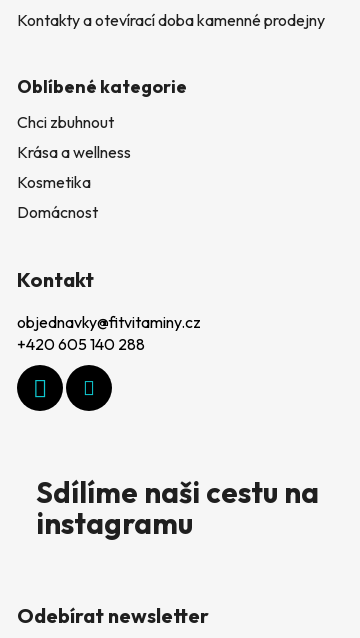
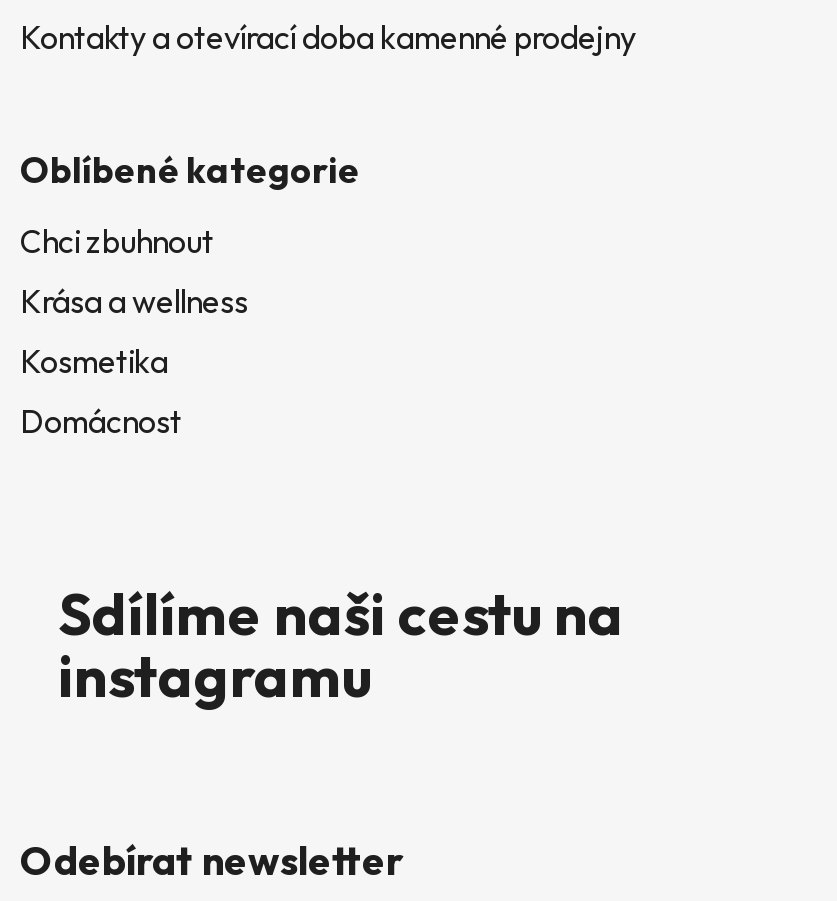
- Kontakt
- objednavky@fitvitaminy.cz
- +420 605 140 288

- [image]
